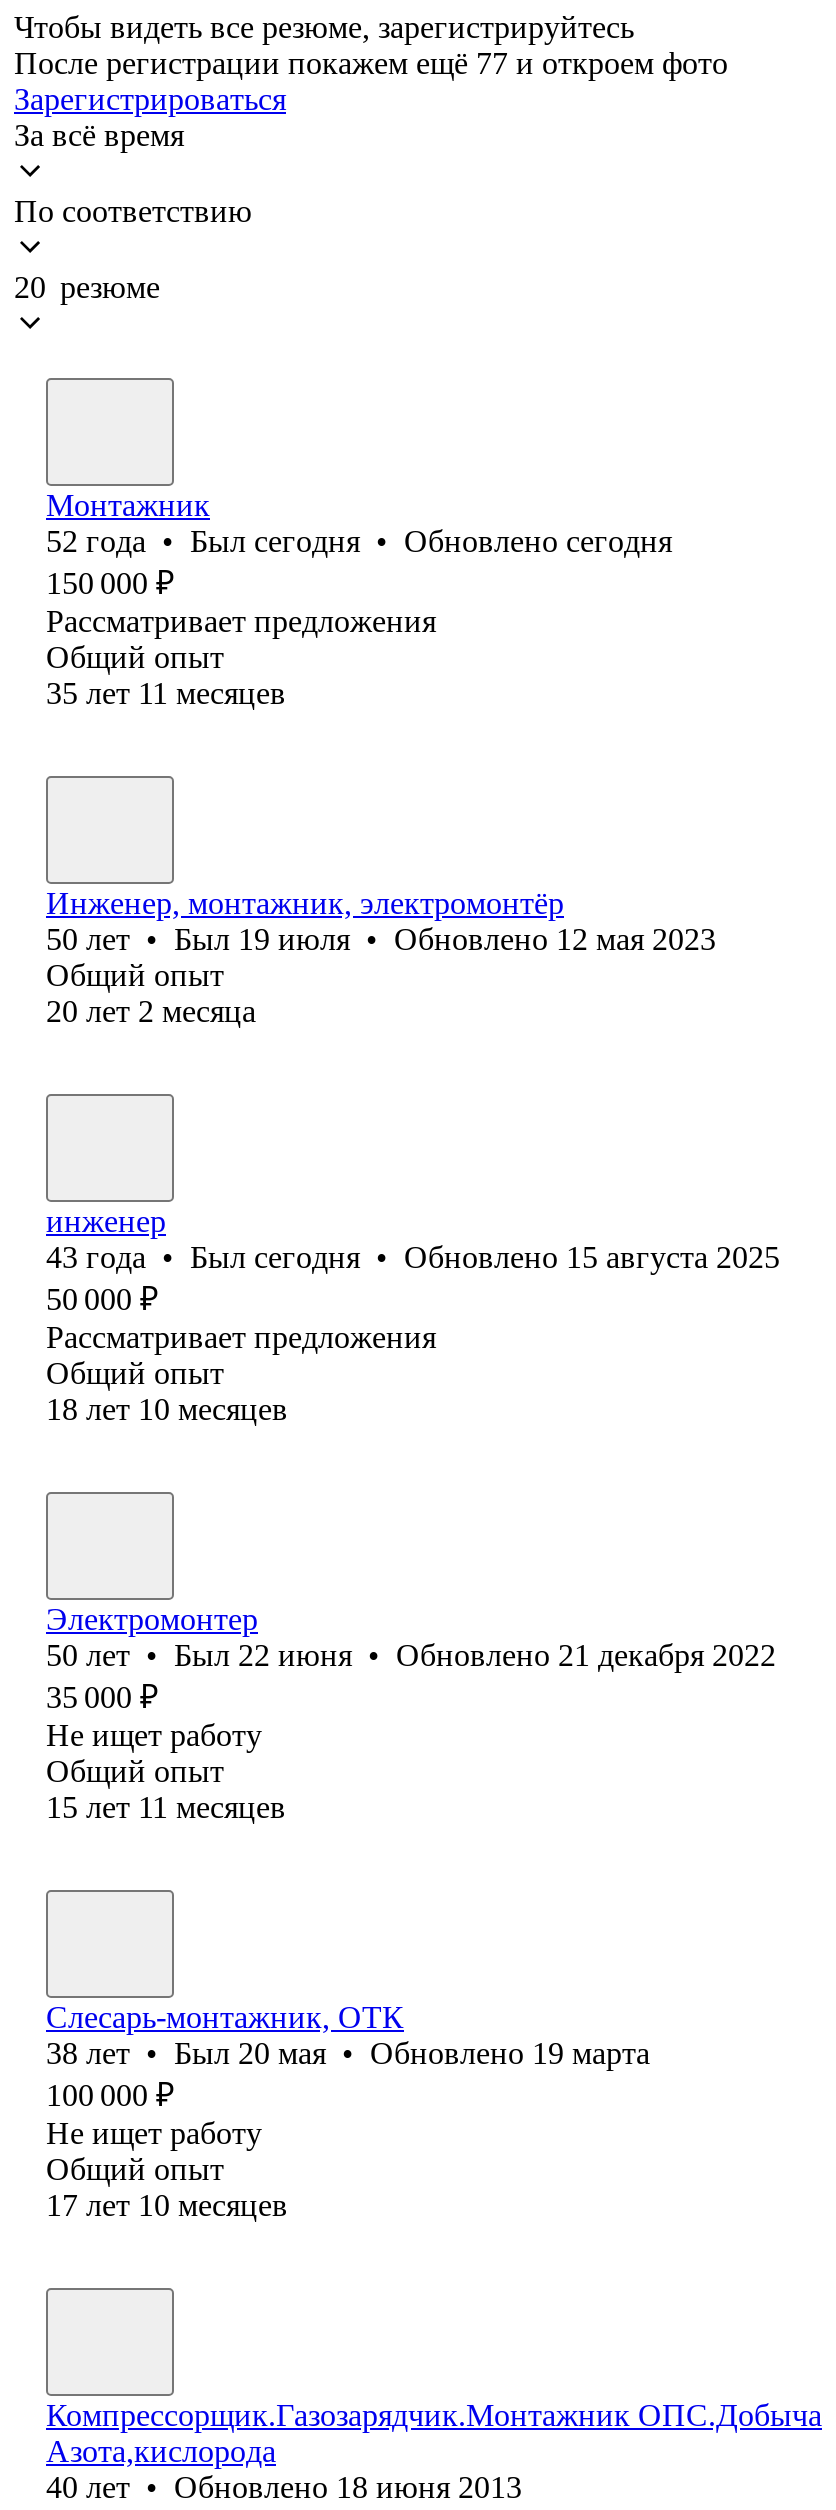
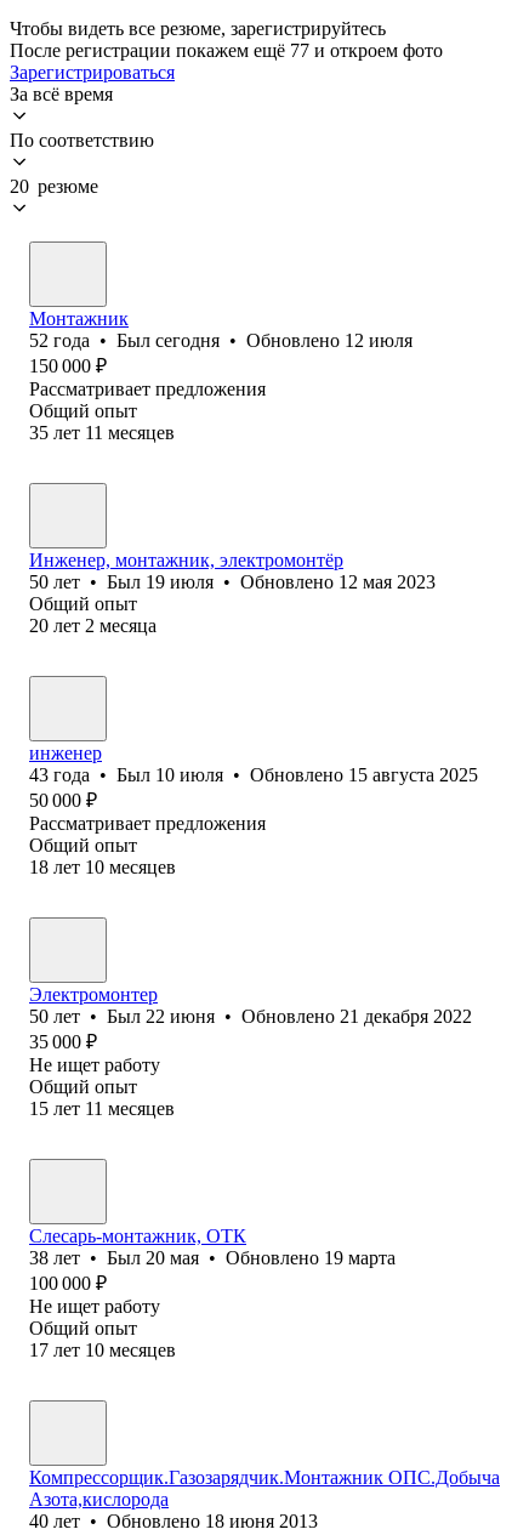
- 52 года • Был сегодня • Обновлено сегодня
+ 52 года • Был сегодня • Обновлено 12 июля

- 43 года • Был сегодня • Обновлено 15 августа 2025
+ 43 года • Был 10 июля • Обновлено 15 августа 2025
